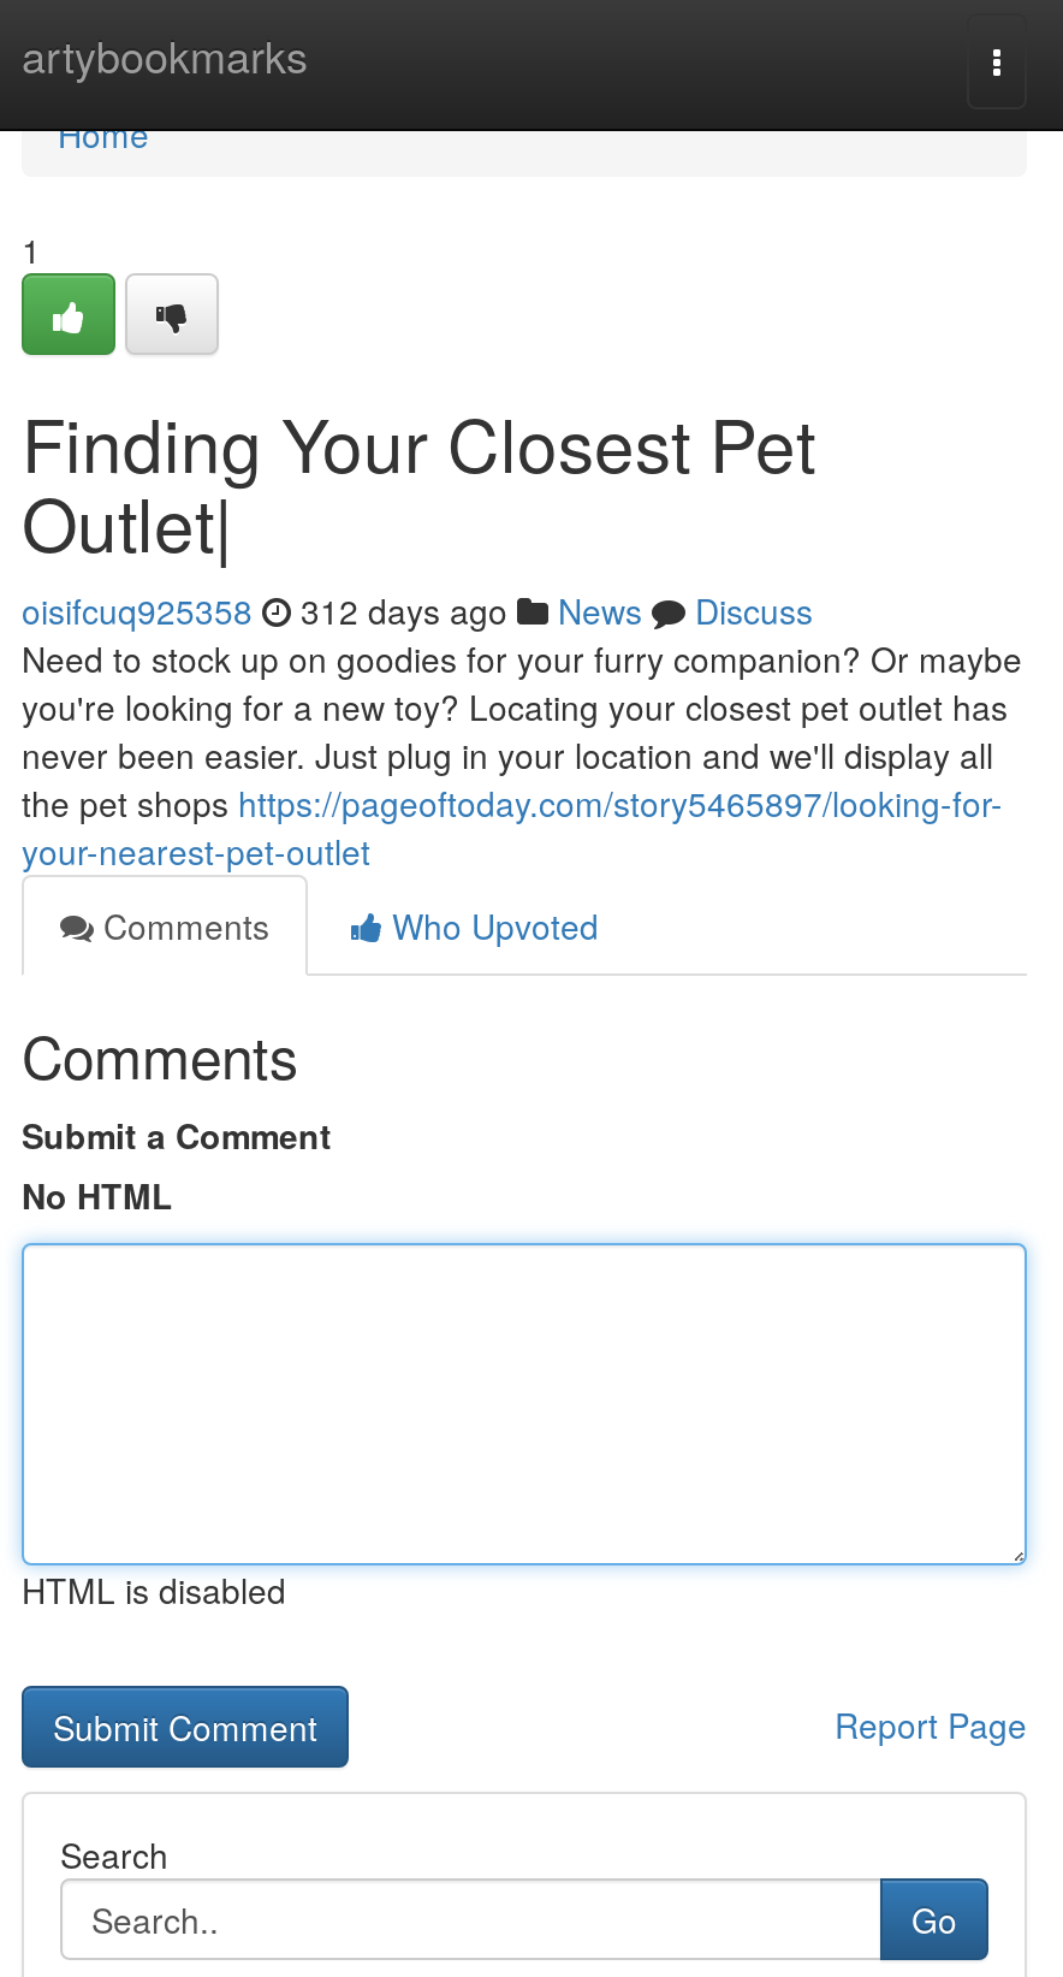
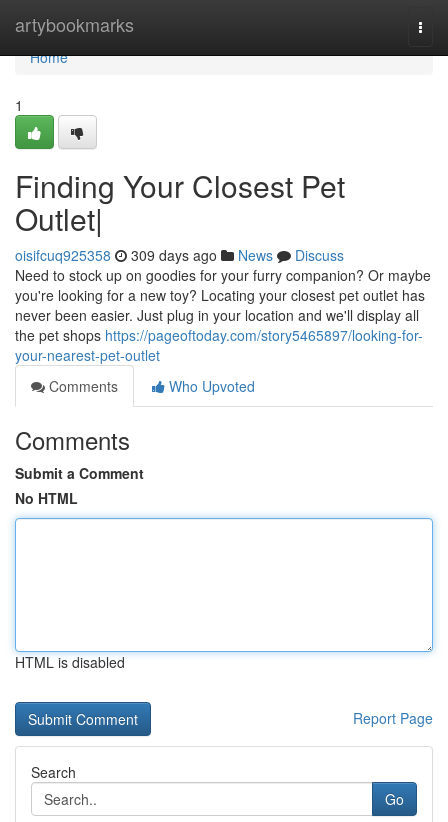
- oisifcuq925358 312 days ago News Discuss
+ oisifcuq925358 309 days ago News Discuss
